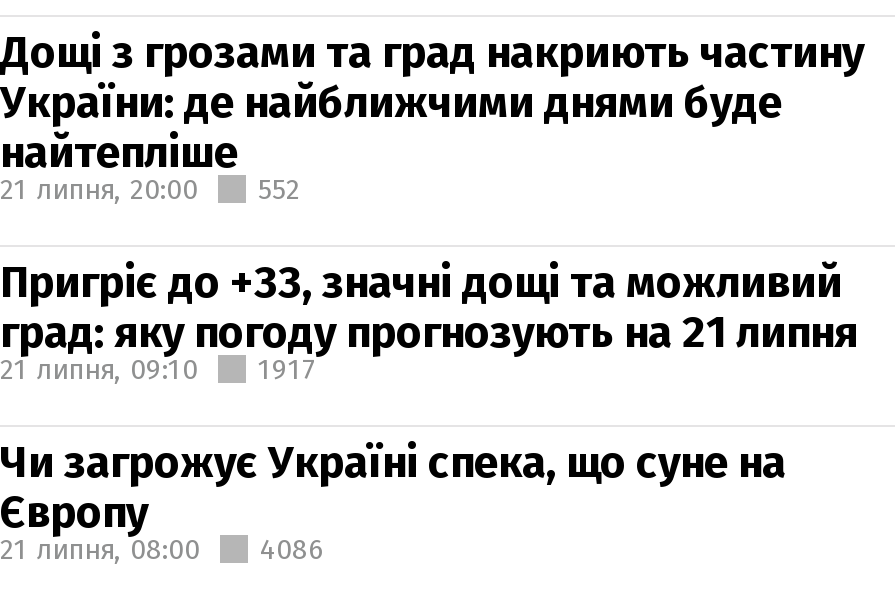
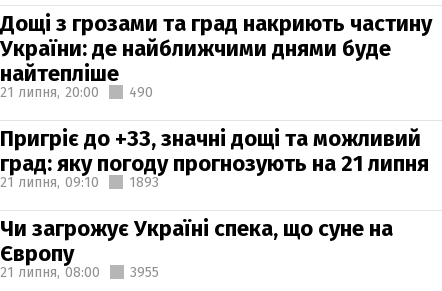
- 21 липня, 20:00 552
+ 21 липня, 20:00 490

- 1917
+ 1893

- 21 липня, 08:00 4086
+ 21 липня, 08:00 3955
